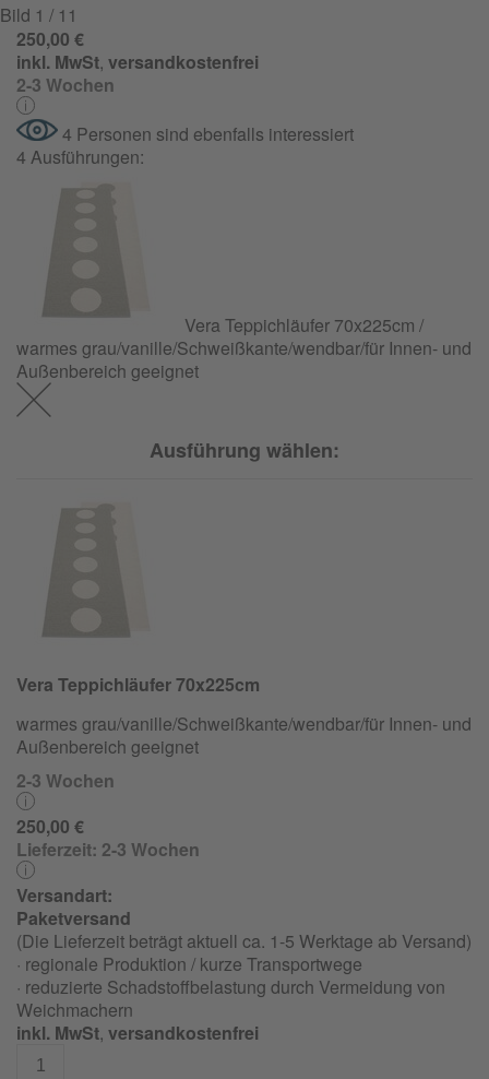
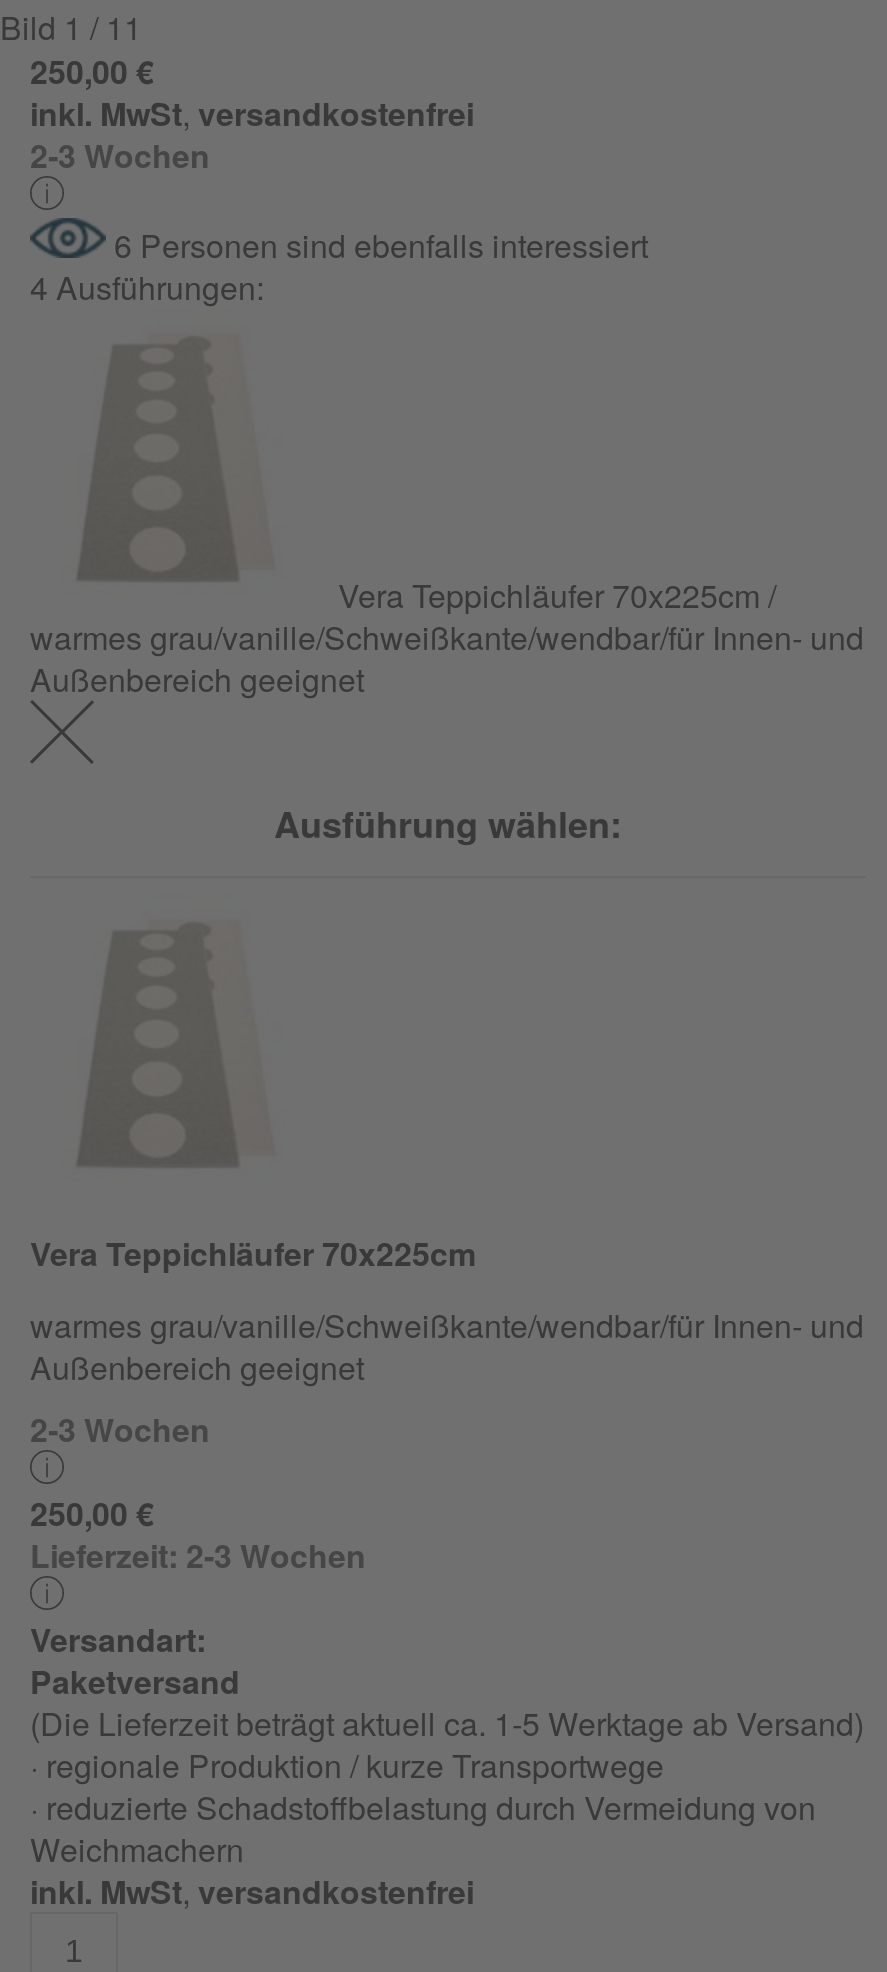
- 4 Personen sind ebenfalls interessiert
+ 6 Personen sind ebenfalls interessiert
